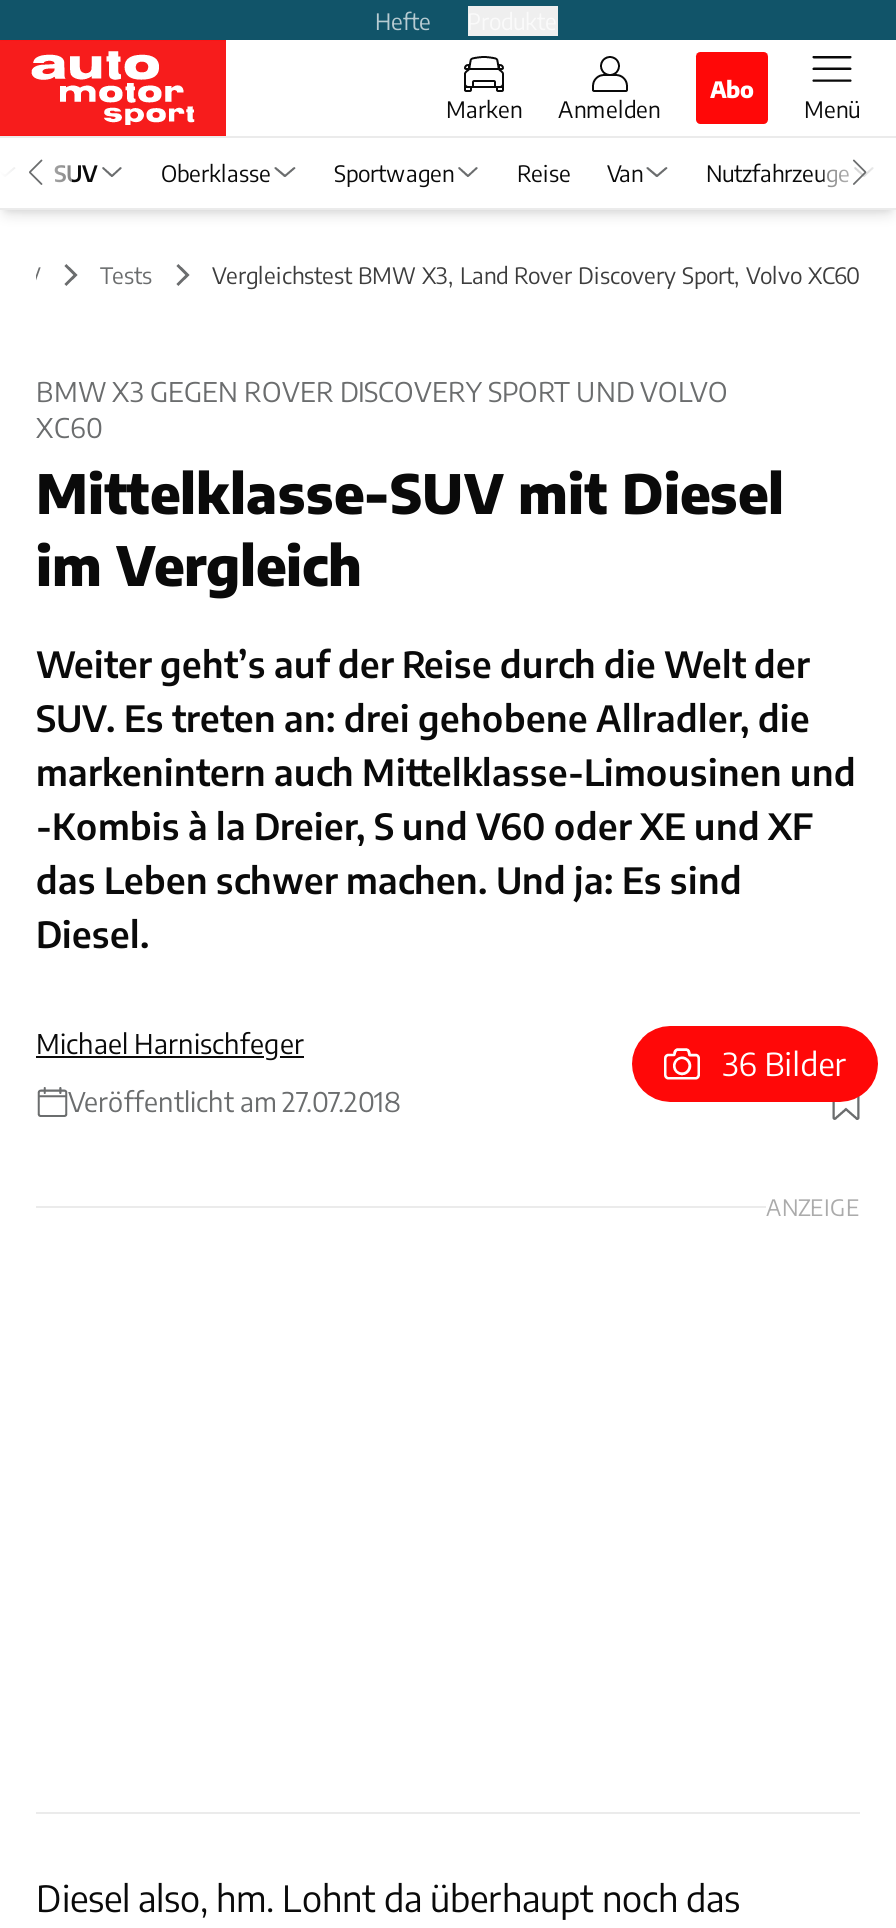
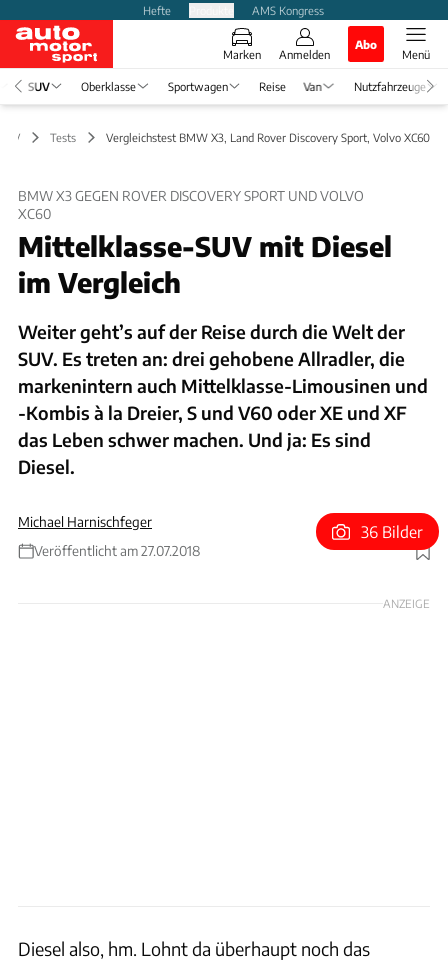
+ AMS Kongress
